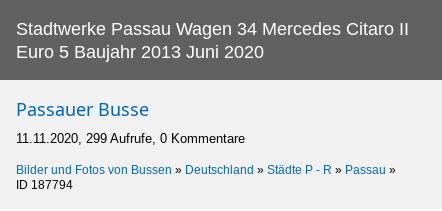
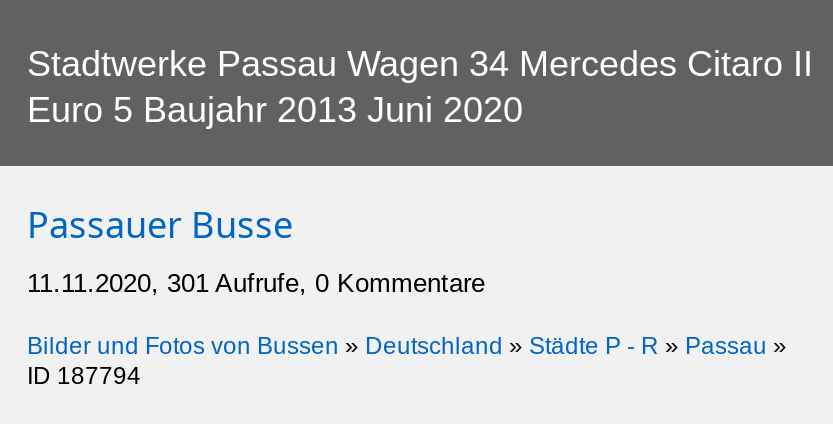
- 11.11.2020, 299 Aufrufe, 0 Kommentare
+ 11.11.2020, 301 Aufrufe, 0 Kommentare
